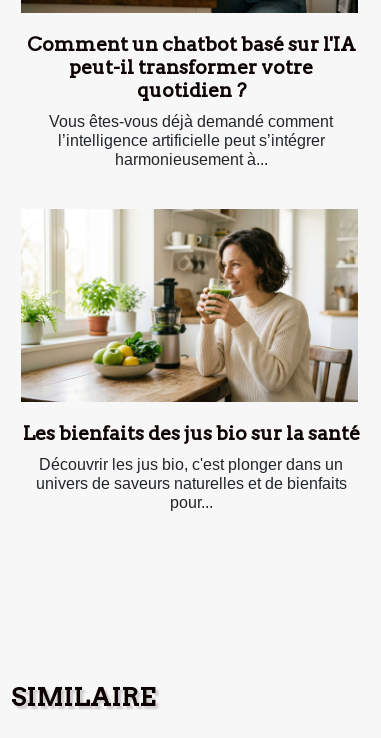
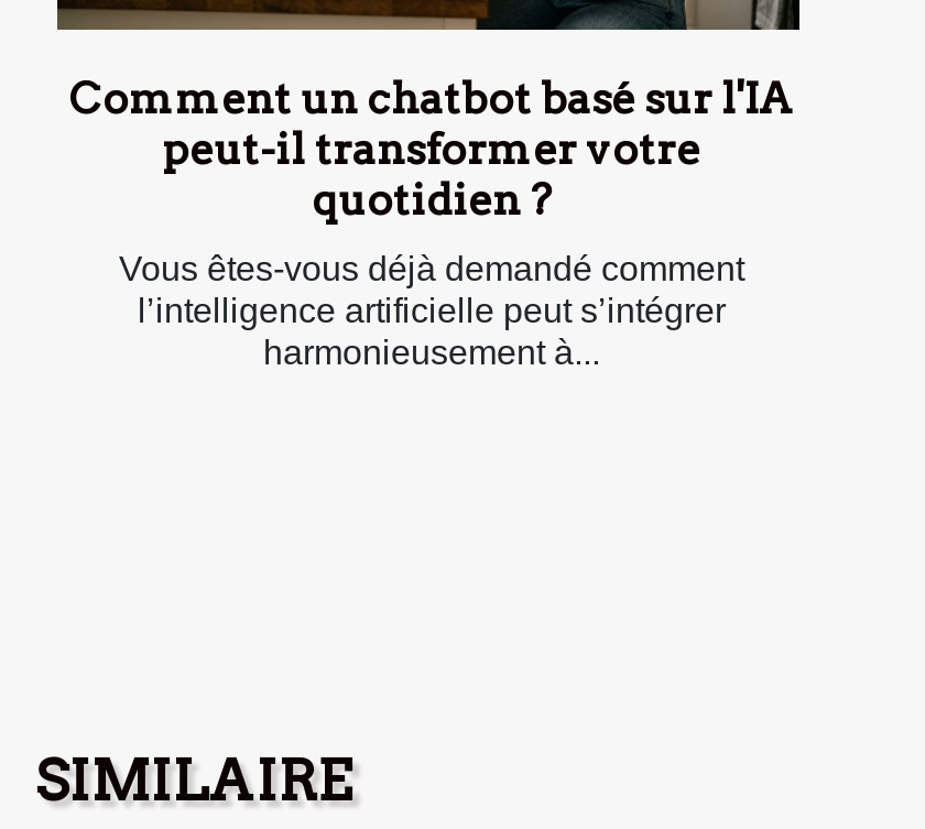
- [image]
- Les bienfaits des jus bio sur la santé
- Découvrir les jus bio, c'est plonger dans un
- univers de saveurs naturelles et de bienfaits
- pour...
